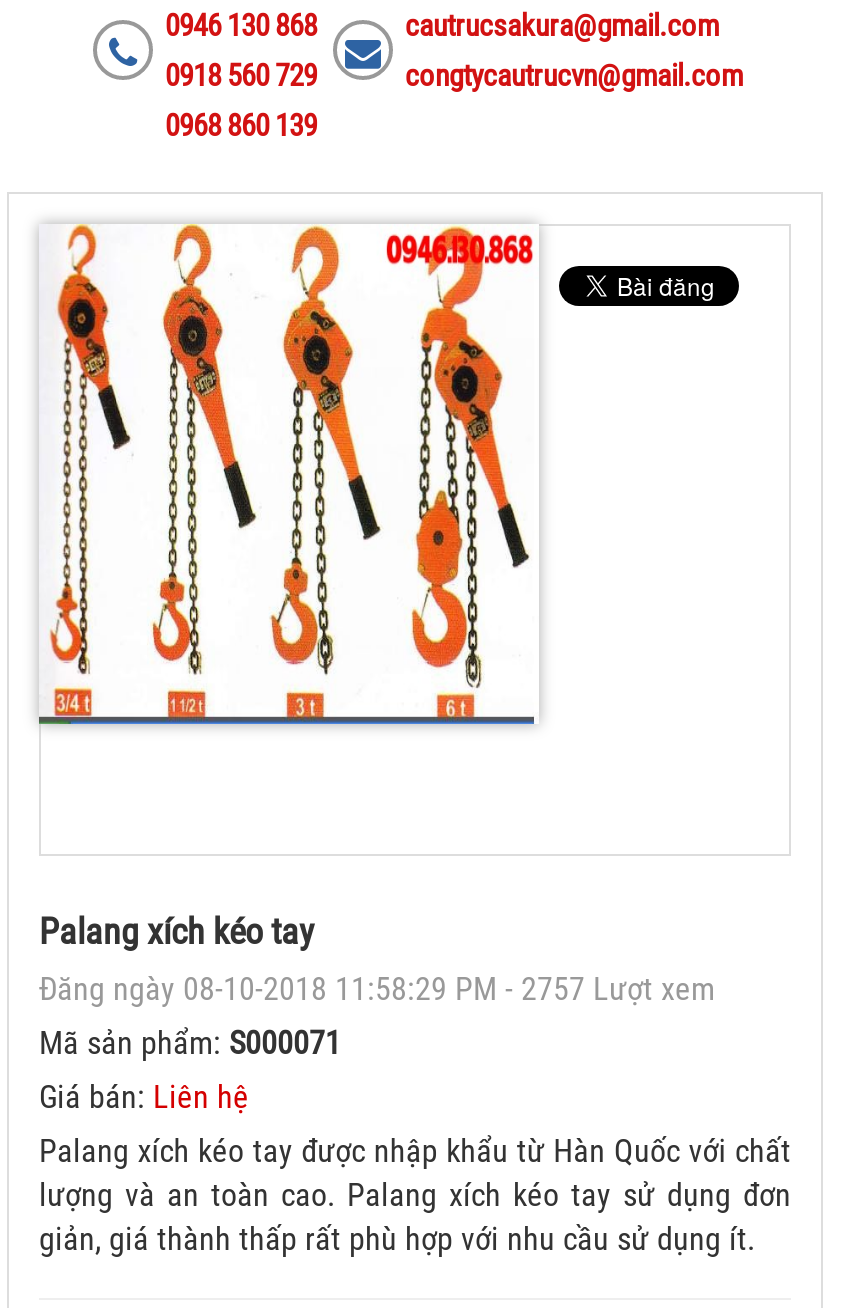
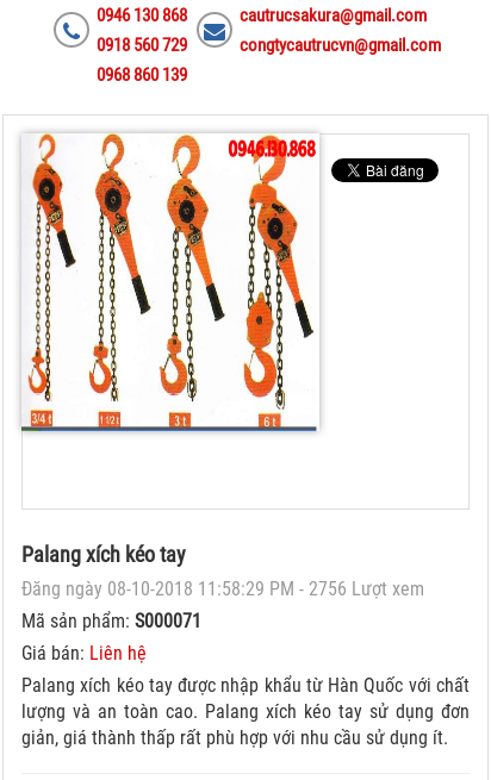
- Đăng ngày 08-10-2018 11:58:29 PM - 2757 Lượt xem
+ Đăng ngày 08-10-2018 11:58:29 PM - 2756 Lượt xem
